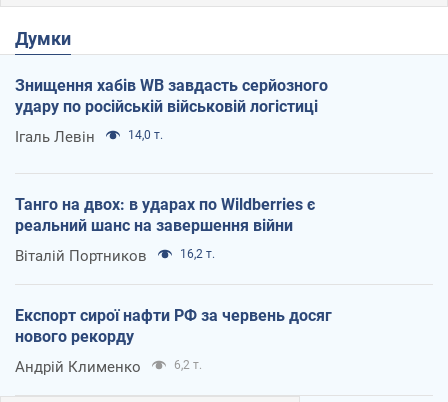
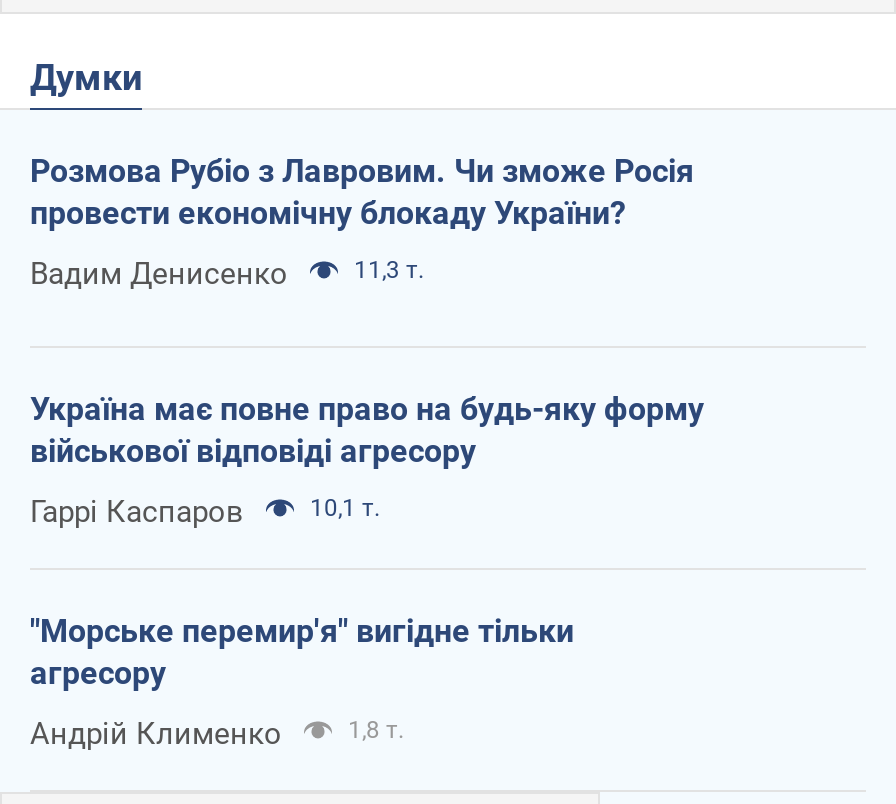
- Знищення хабів WB завдасть серйозного
- удару по російській військовій логістиці
+ Розмова Рубіо з Лавровим. Чи зможе Росія
+ провести економічну блокаду України?

- Ігаль Левін
- 14,0 т.
+ Вадим Денисенко
+ 11,3 т.

- Танго на двох: в ударах по Wildberries є
- реальний шанс на завершення війни
+ Україна має повне право на будь-яку форму
+ військової відповіді агресору

- Віталій Портников
- 16,2 т.
+ Гаррі Каспаров
+ 10,1 т.

- Експорт сирої нафти РФ за червень досяг
- нового рекорду
+ "Морське перемир'я" вигідне тільки
+ агресору

- 6,2 т.
+ 1,8 т.
